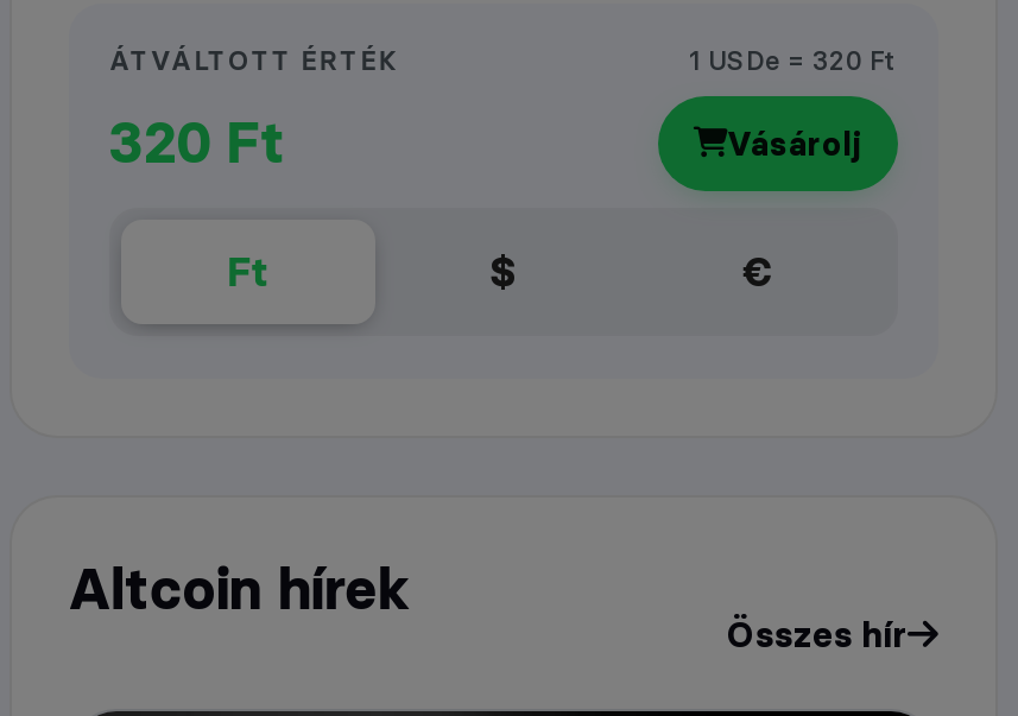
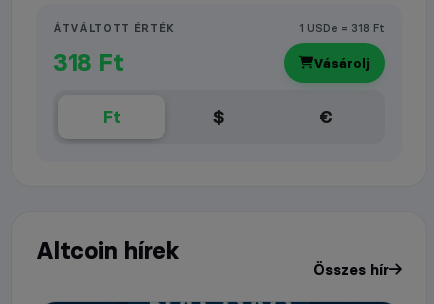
- 1 USDe = 320 Ft
+ 1 USDe = 318 Ft

- 320 Ft
+ 318 Ft
